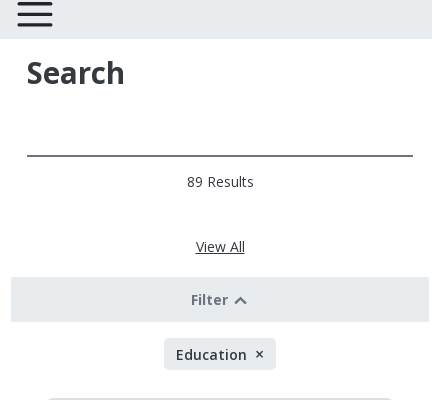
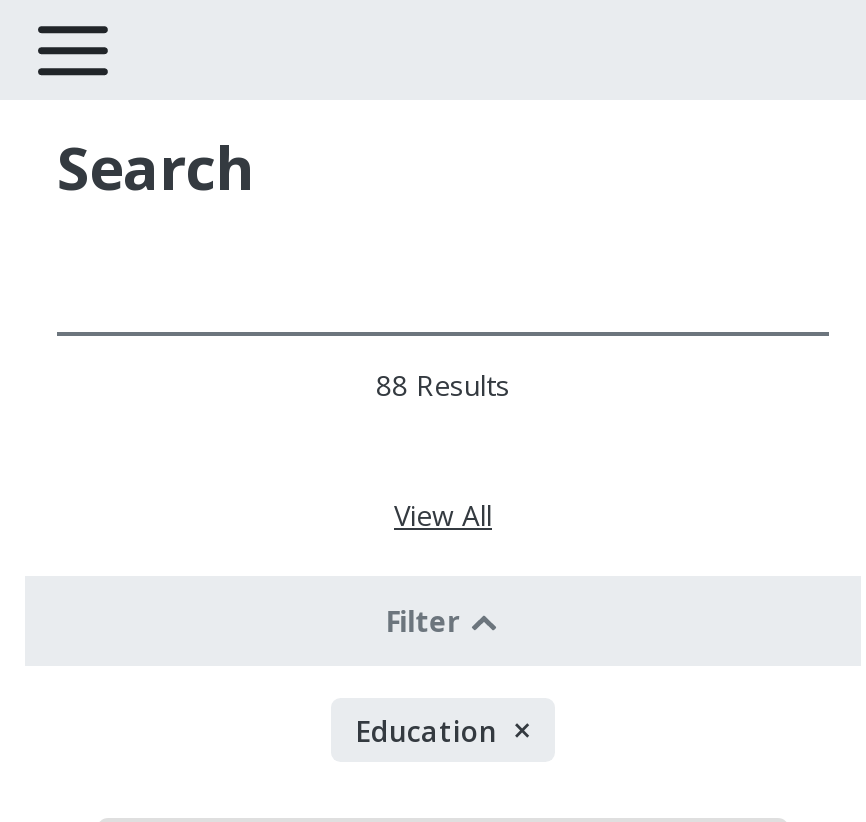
- 89 Results
+ 88 Results
